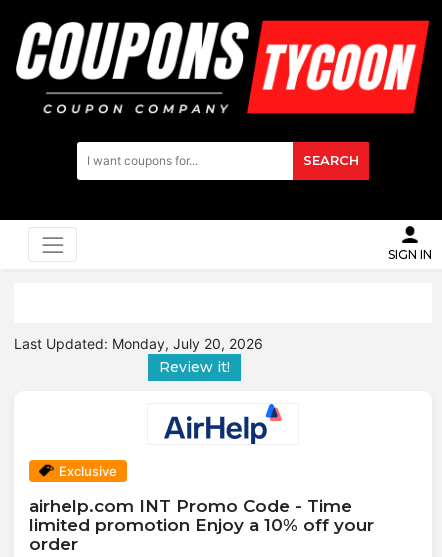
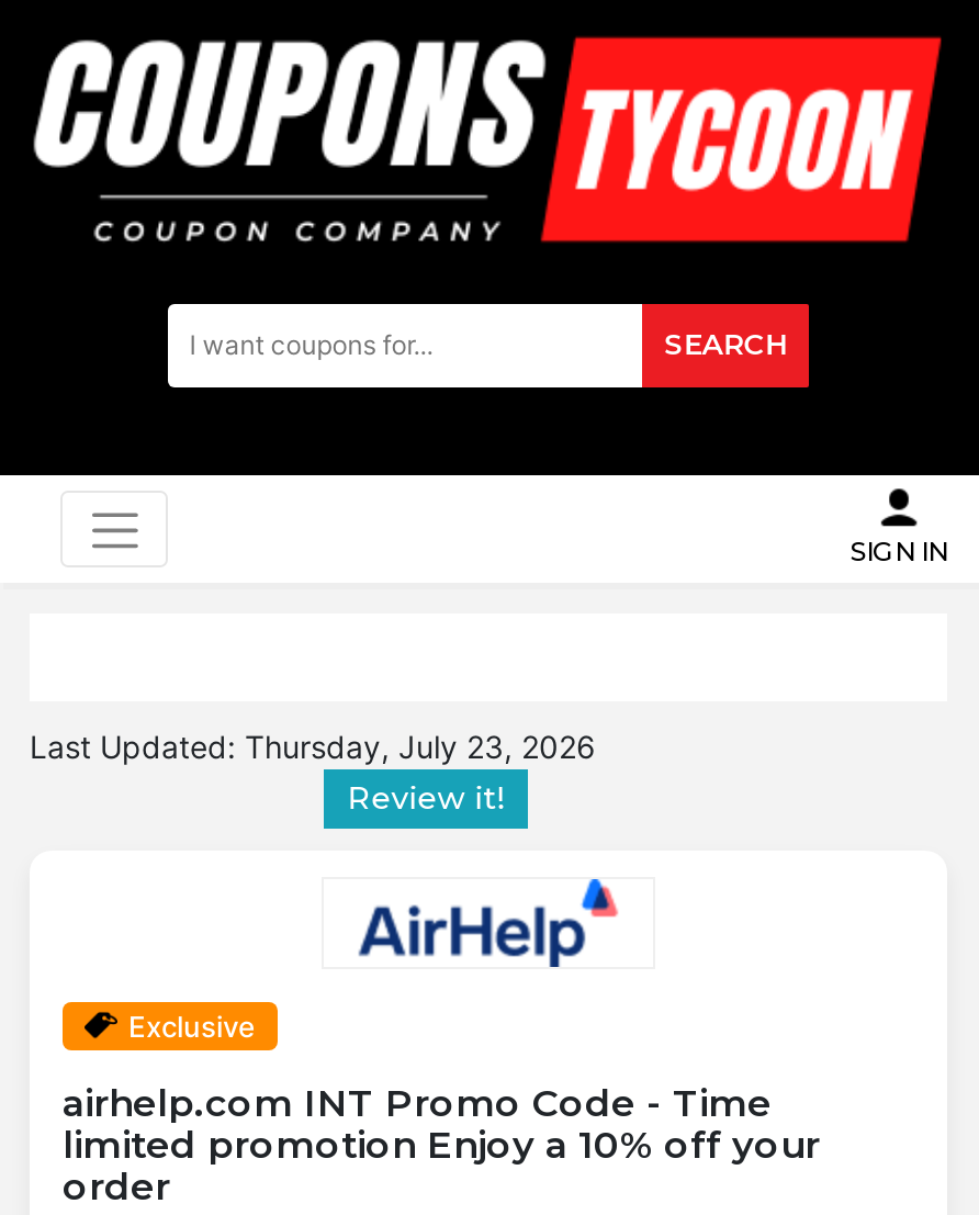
- Last Updated: Monday, July 20, 2026
+ Last Updated: Thursday, July 23, 2026
